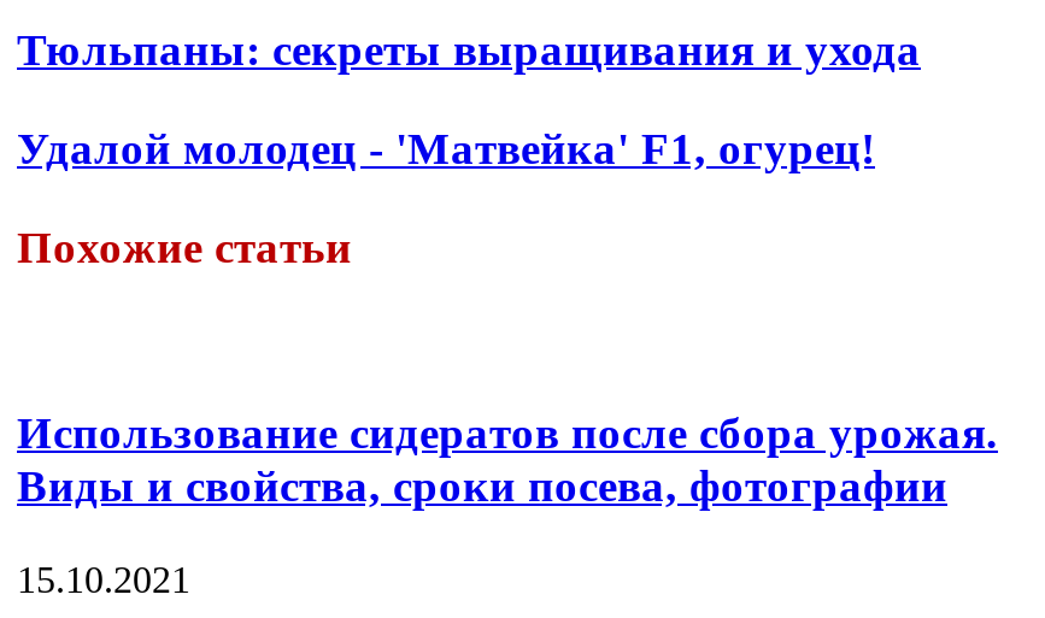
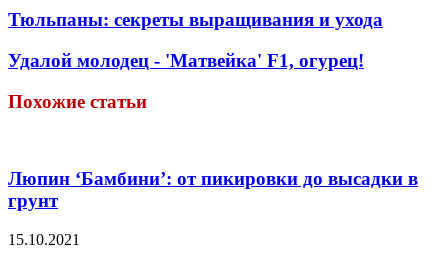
- Использование сидератов после сбора урожая.
- Виды и свойства, сроки посева, фотографии
+ Люпин ‘Бамбини’: от пикировки до высадки в
+ грунт
